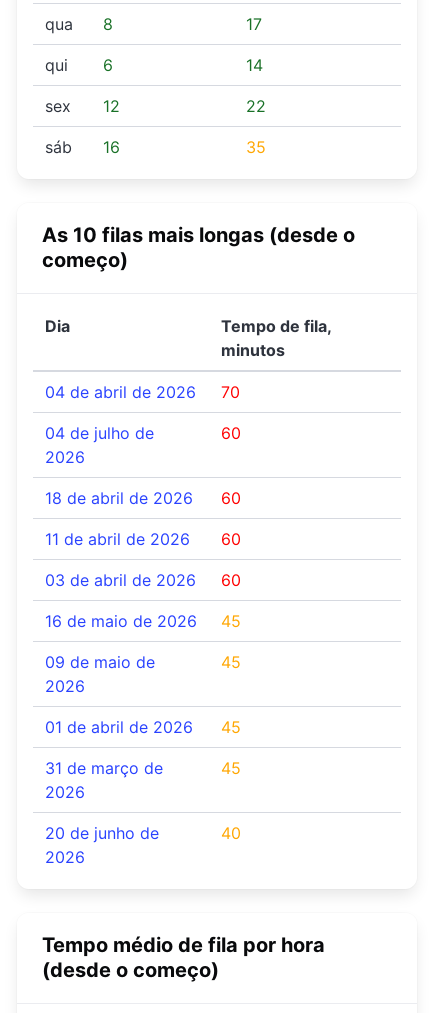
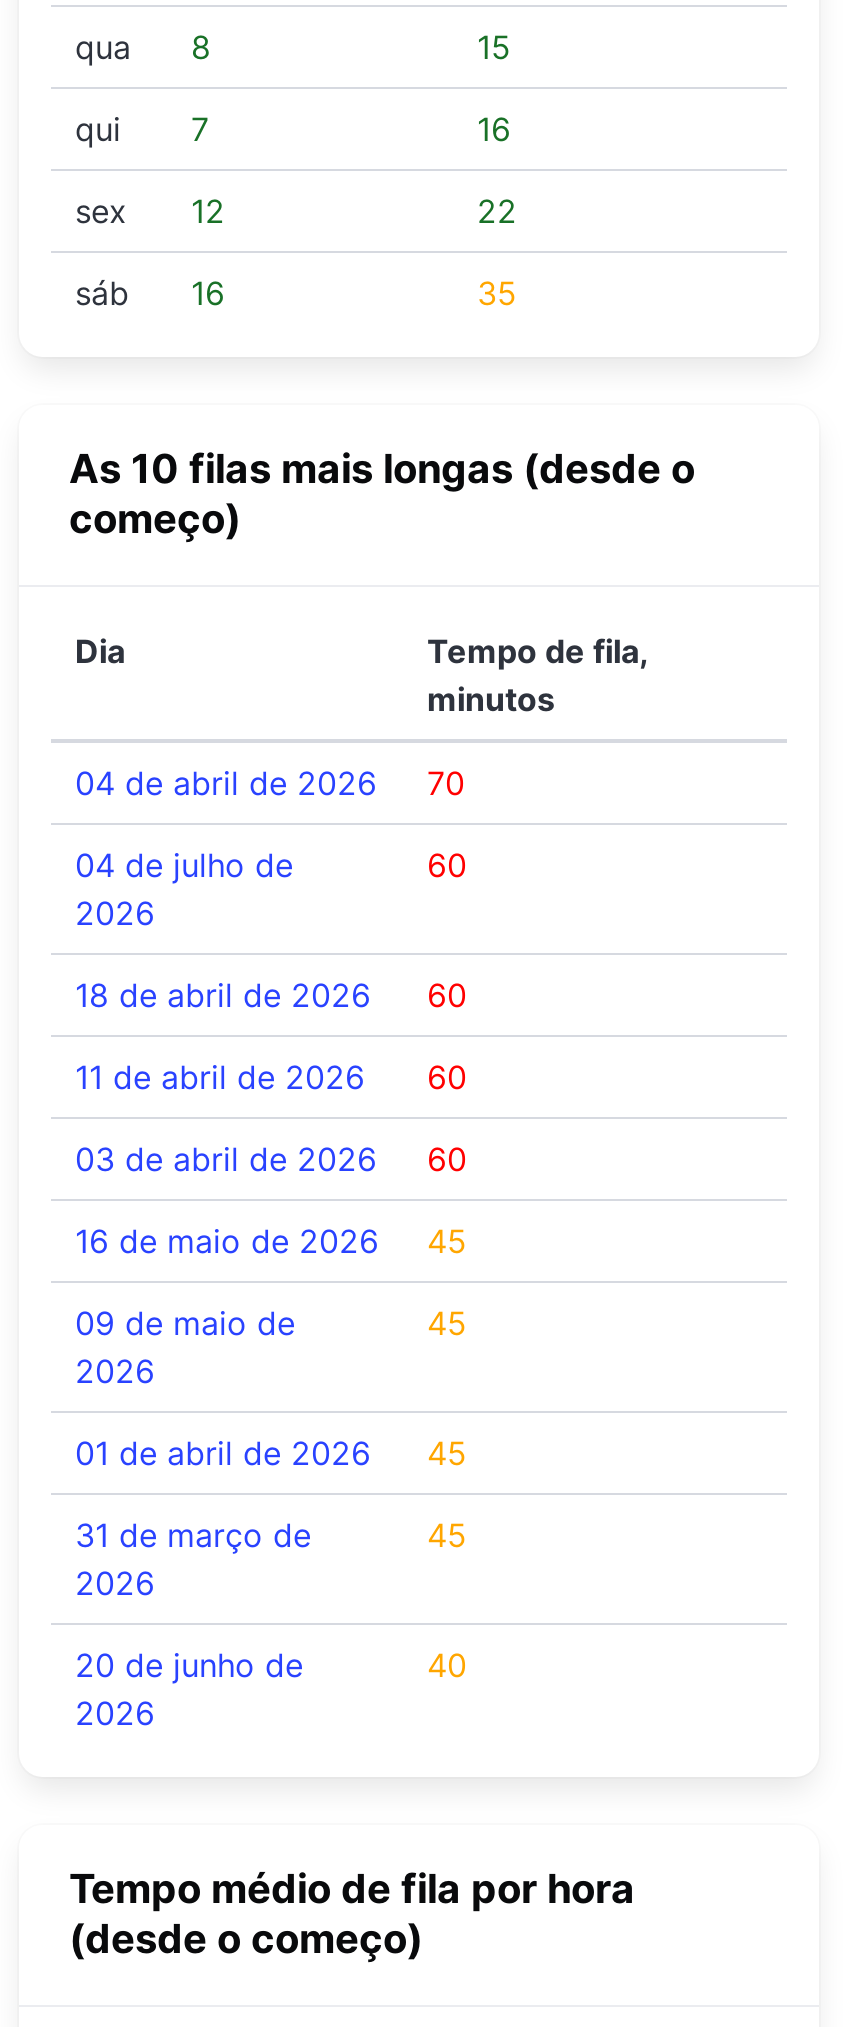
- 17
+ 15

- qui 6
+ qui 7

- 14
+ 16
